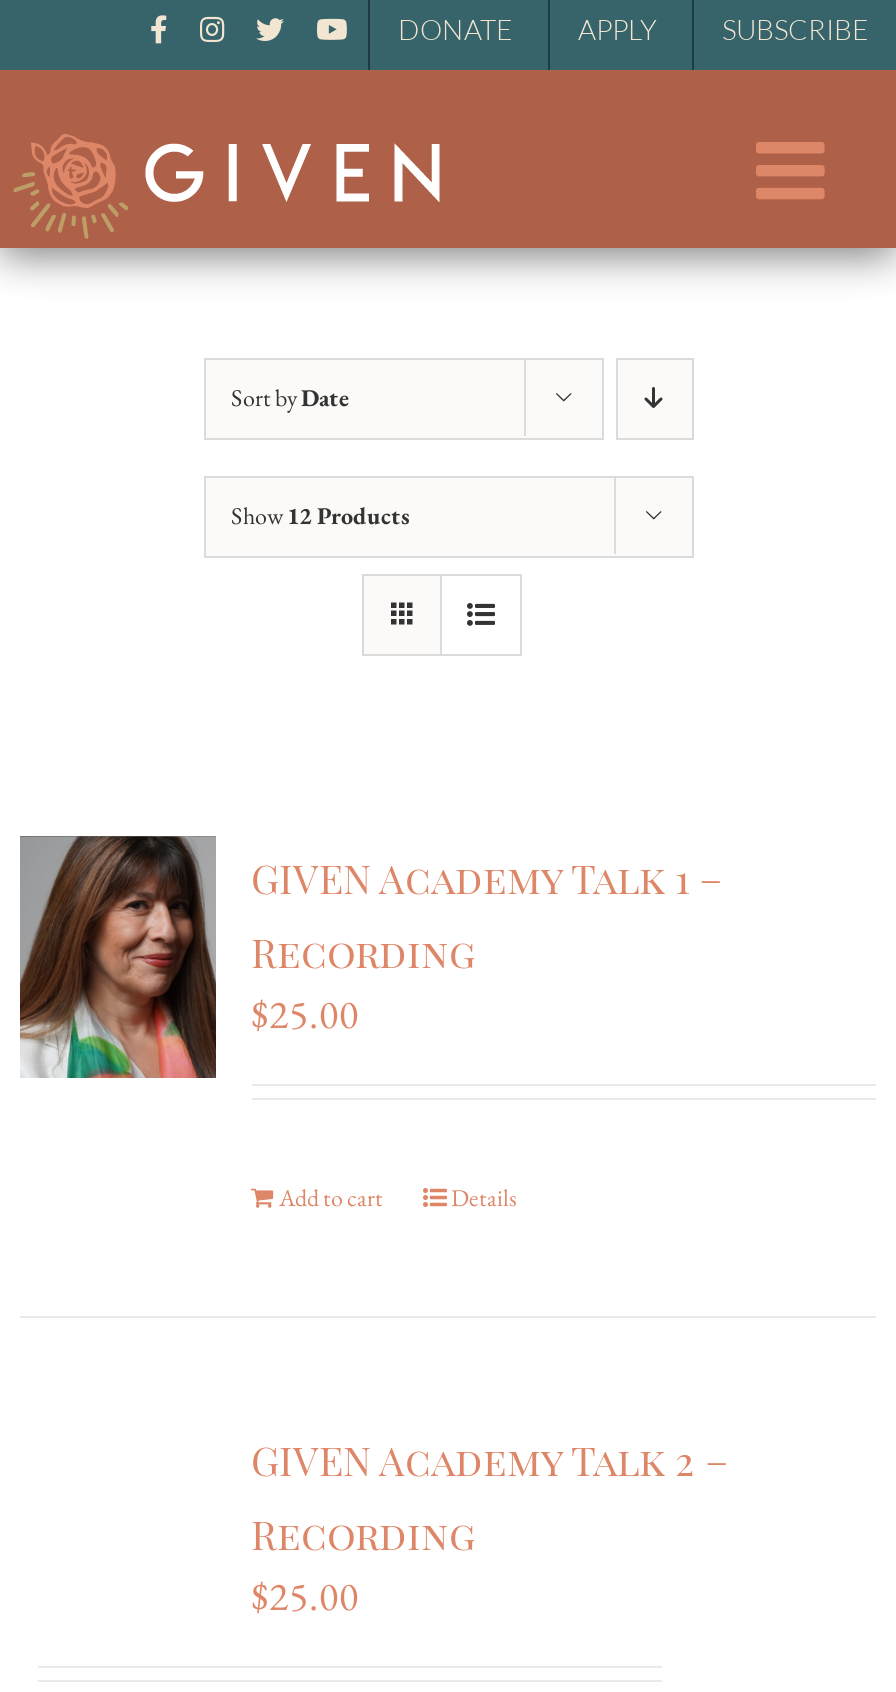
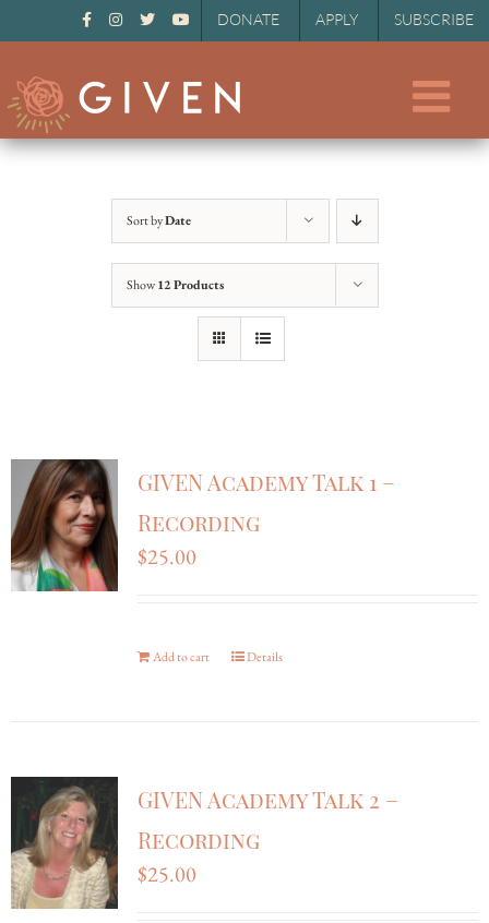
+ [image]
